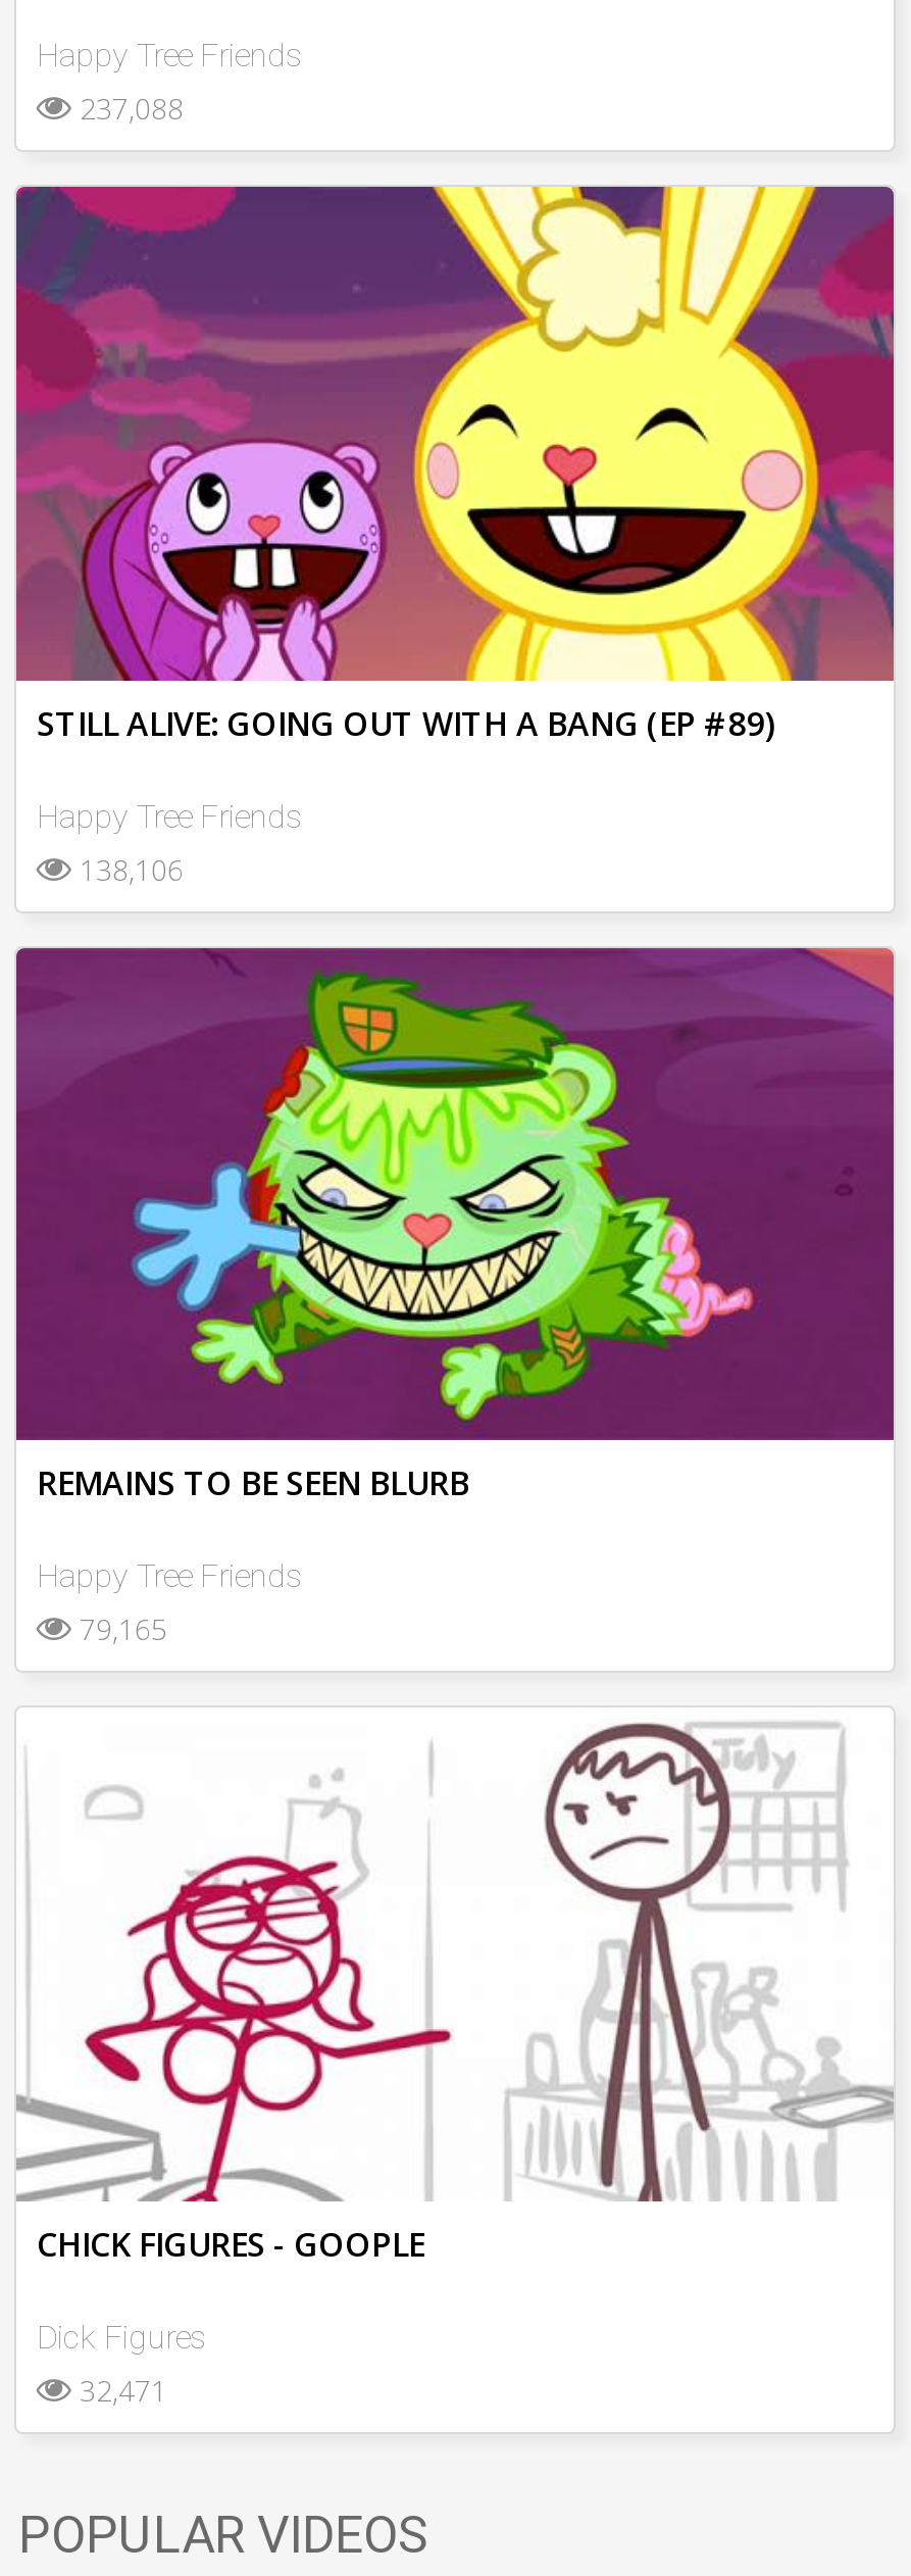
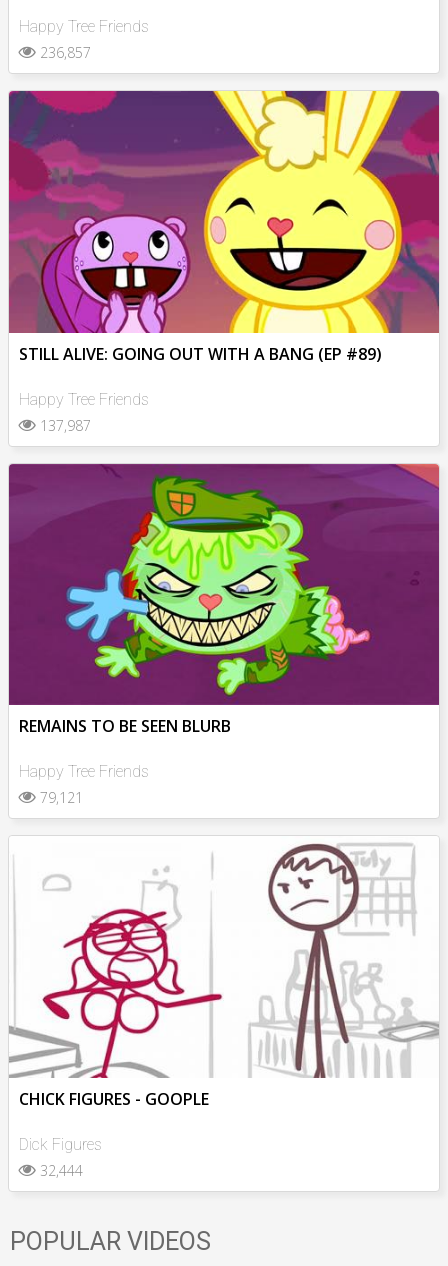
- 237,088
+ 236,857

- 138,106
+ 137,987

- 79,165
+ 79,121

- 32,471
+ 32,444
